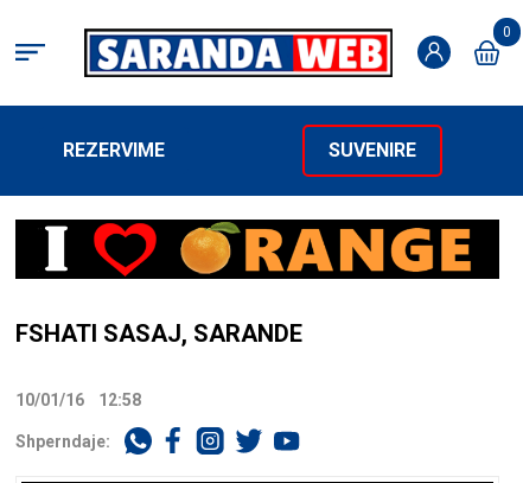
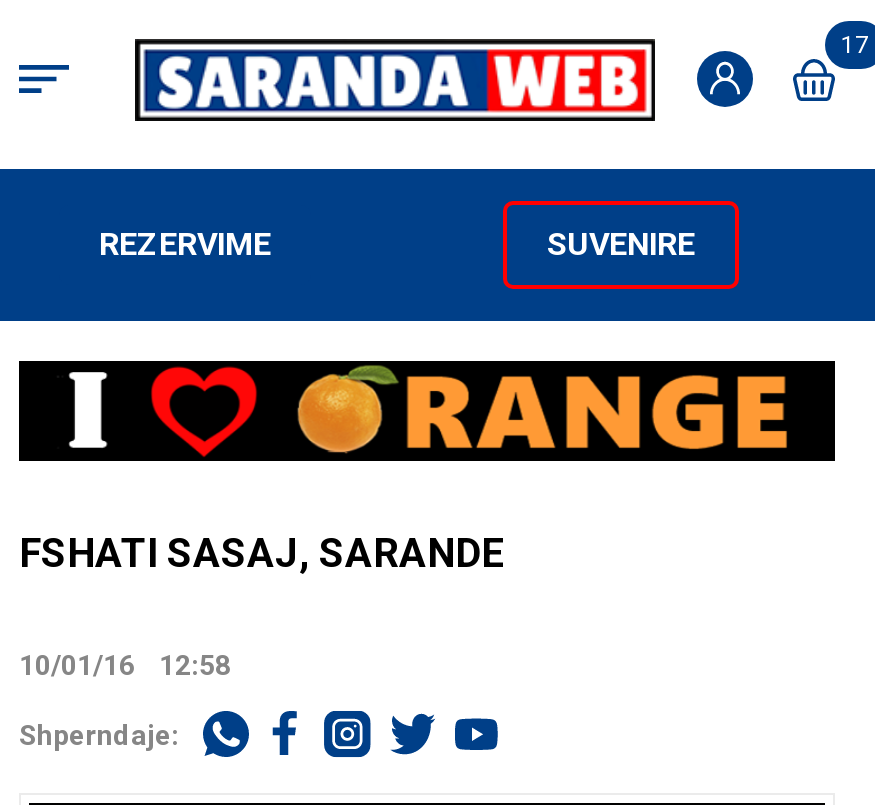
- 0
+ 17
